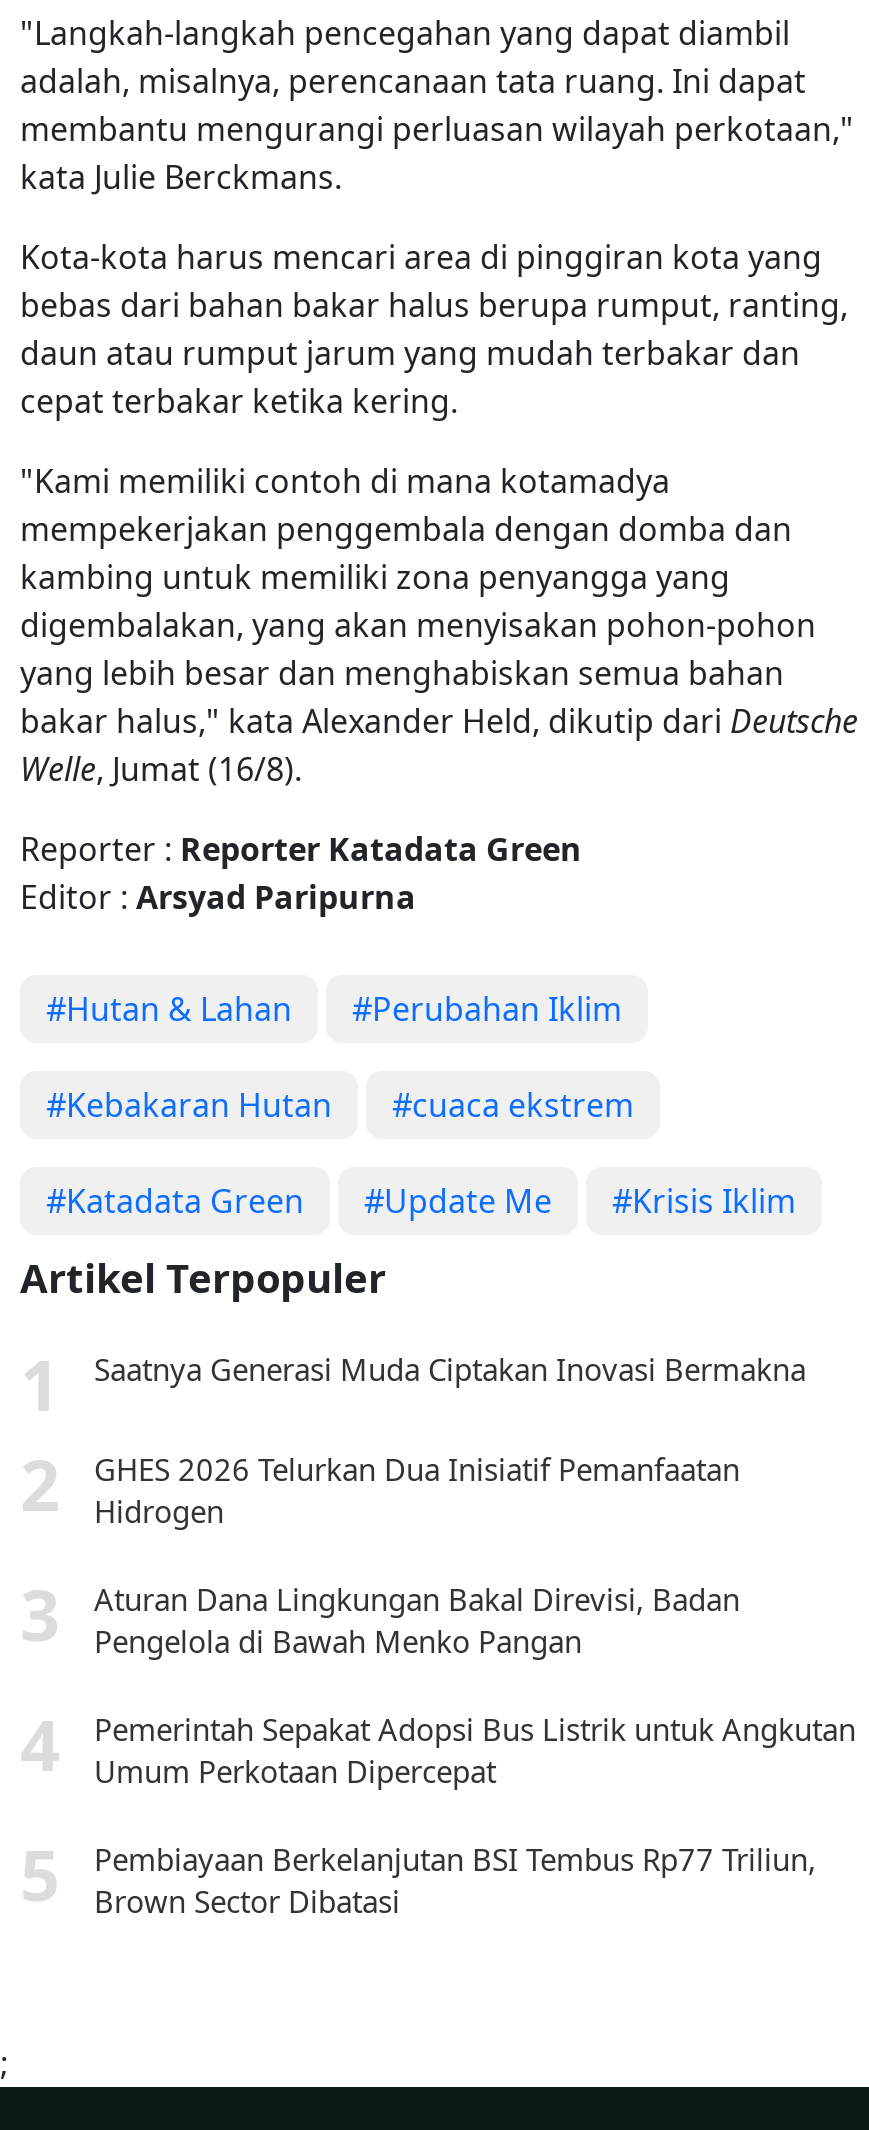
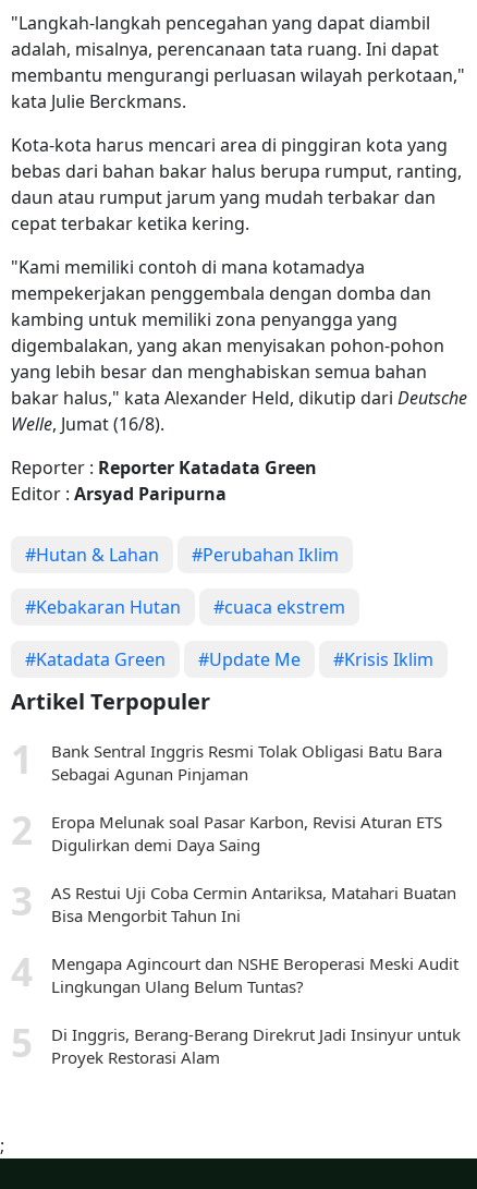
- Saatnya Generasi Muda Ciptakan Inovasi Bermakna
+ Bank Sentral Inggris Resmi Tolak Obligasi Batu Bara
+ Sebagai Agunan Pinjaman

- GHES 2026 Telurkan Dua Inisiatif Pemanfaatan
- Hidrogen
+ Eropa Melunak soal Pasar Karbon, Revisi Aturan ETS
+ Digulirkan demi Daya Saing

- Aturan Dana Lingkungan Bakal Direvisi, Badan
- Pengelola di Bawah Menko Pangan
+ AS Restui Uji Coba Cermin Antariksa, Matahari Buatan
+ Bisa Mengorbit Tahun Ini

- Pemerintah Sepakat Adopsi Bus Listrik untuk Angkutan
- Umum Perkotaan Dipercepat
+ Mengapa Agincourt dan NSHE Beroperasi Meski Audit
+ Lingkungan Ulang Belum Tuntas?

- Pembiayaan Berkelanjutan BSI Tembus Rp77 Triliun,
- Brown Sector Dibatasi
+ Di Inggris, Berang-Berang Direkrut Jadi Insinyur untuk
+ Proyek Restorasi Alam
